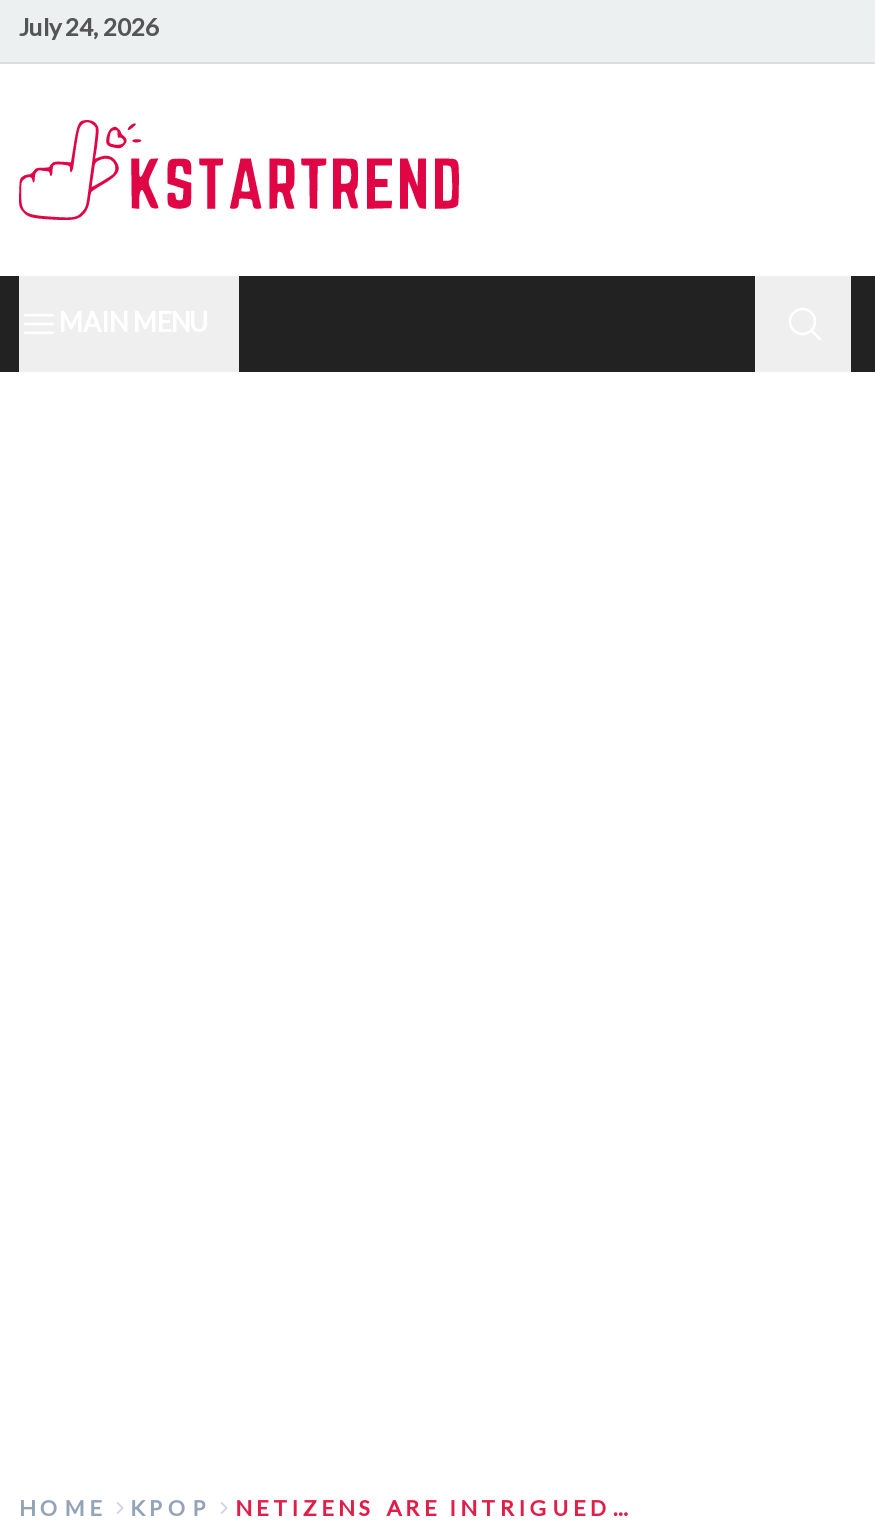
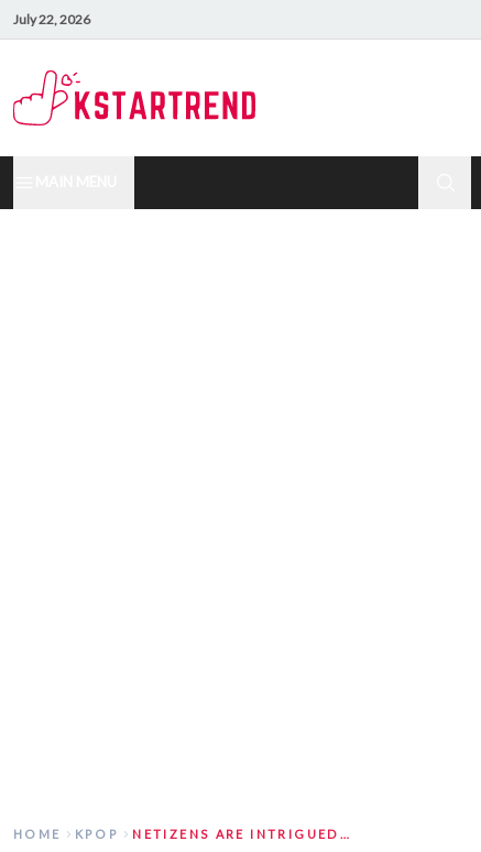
- July 24, 2026
+ July 22, 2026
